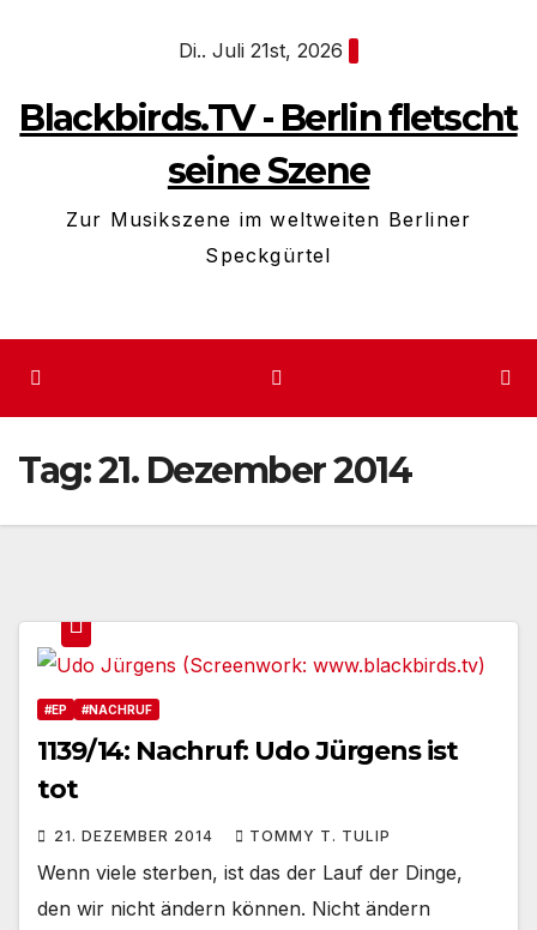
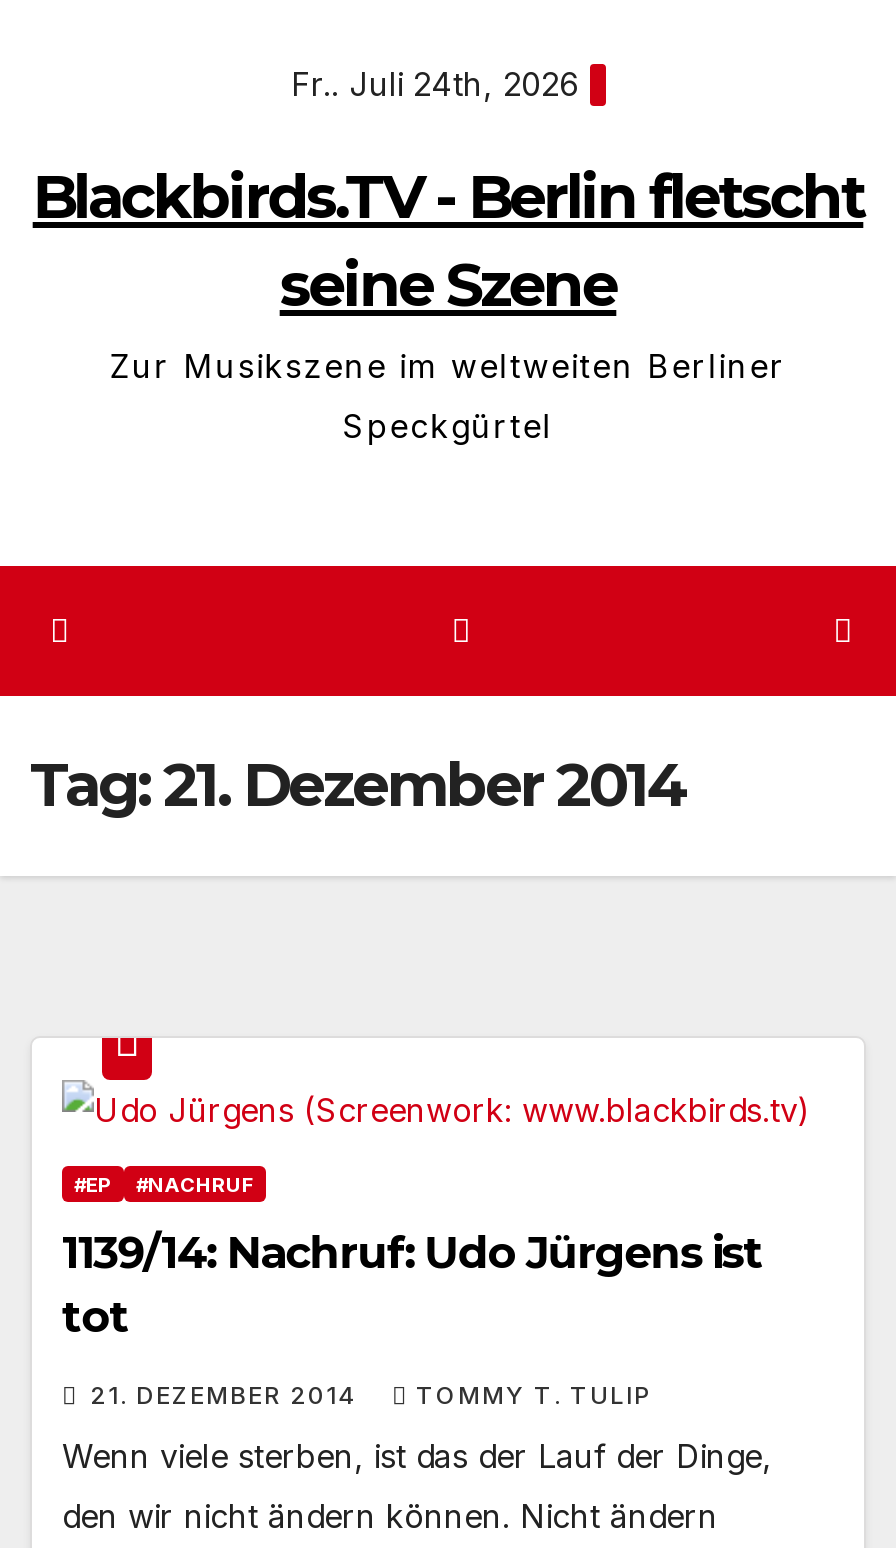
- Di.. Juli 21st, 2026
+ Fr.. Juli 24th, 2026
